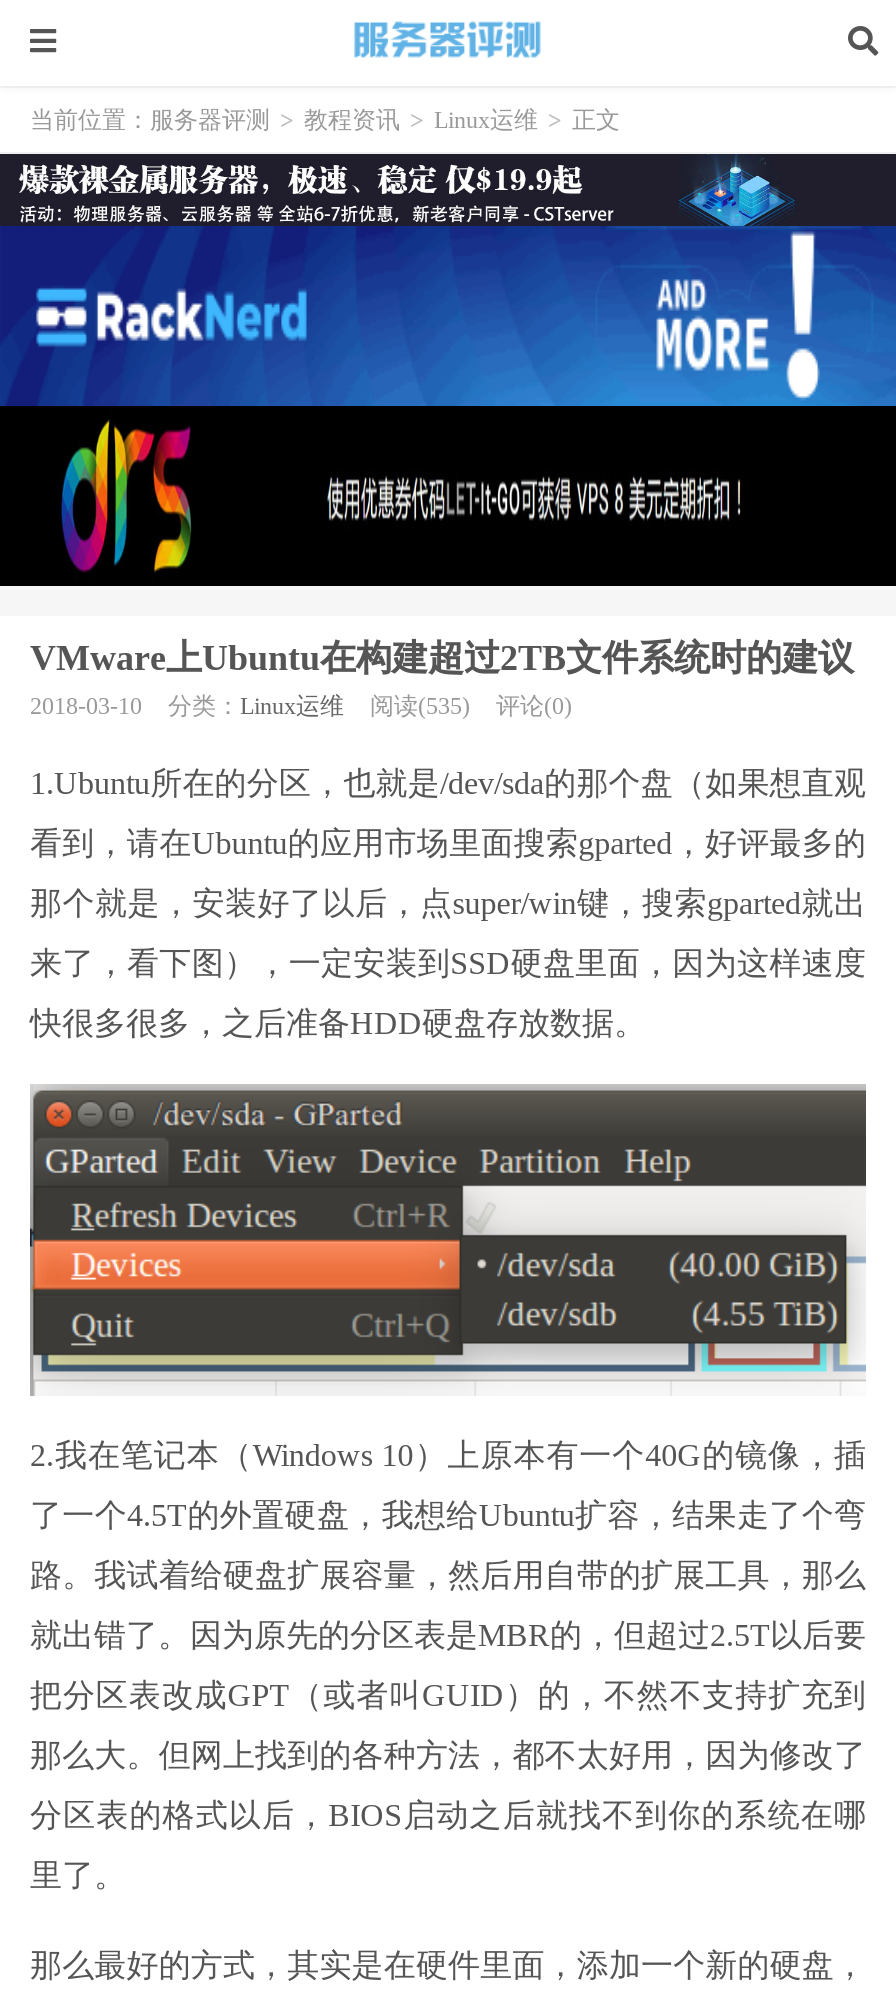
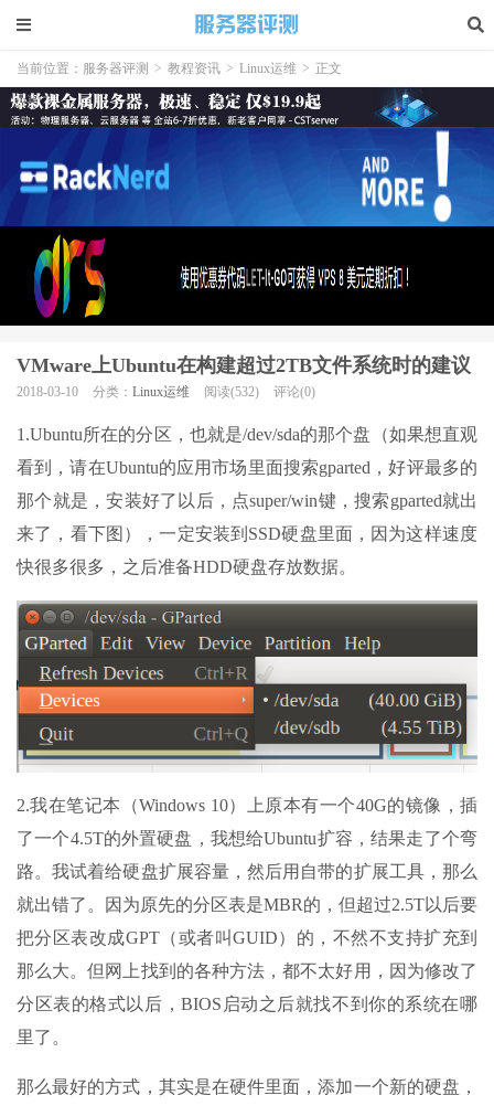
- 2018-03-10 分类：Linux运维 阅读(535) 评论(0)
+ 2018-03-10 分类：Linux运维 阅读(532) 评论(0)
